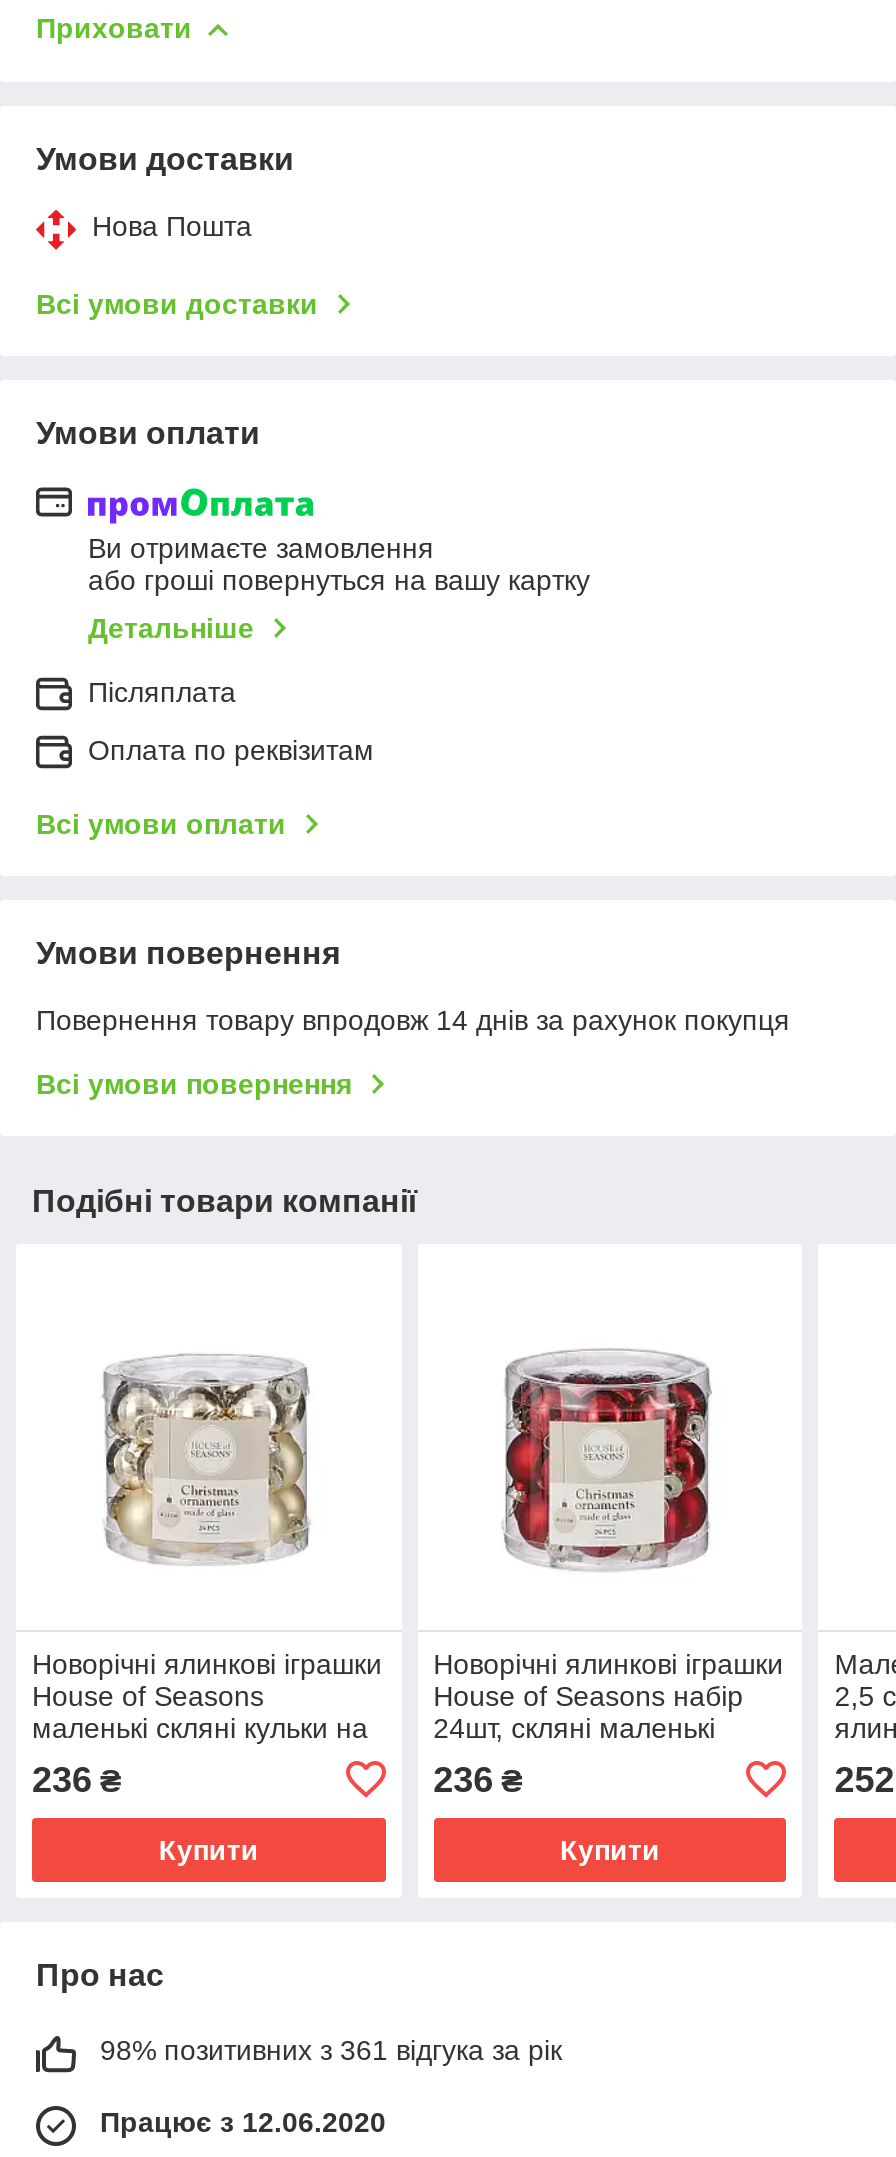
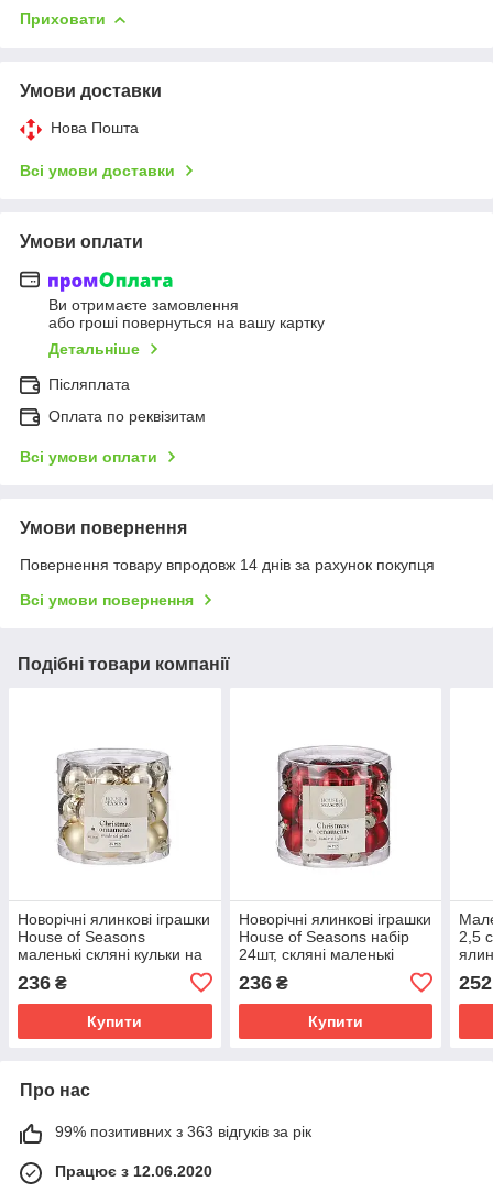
- 98% позитивних з 361 відгука за рік
+ 99% позитивних з 363 відгуків за рік
